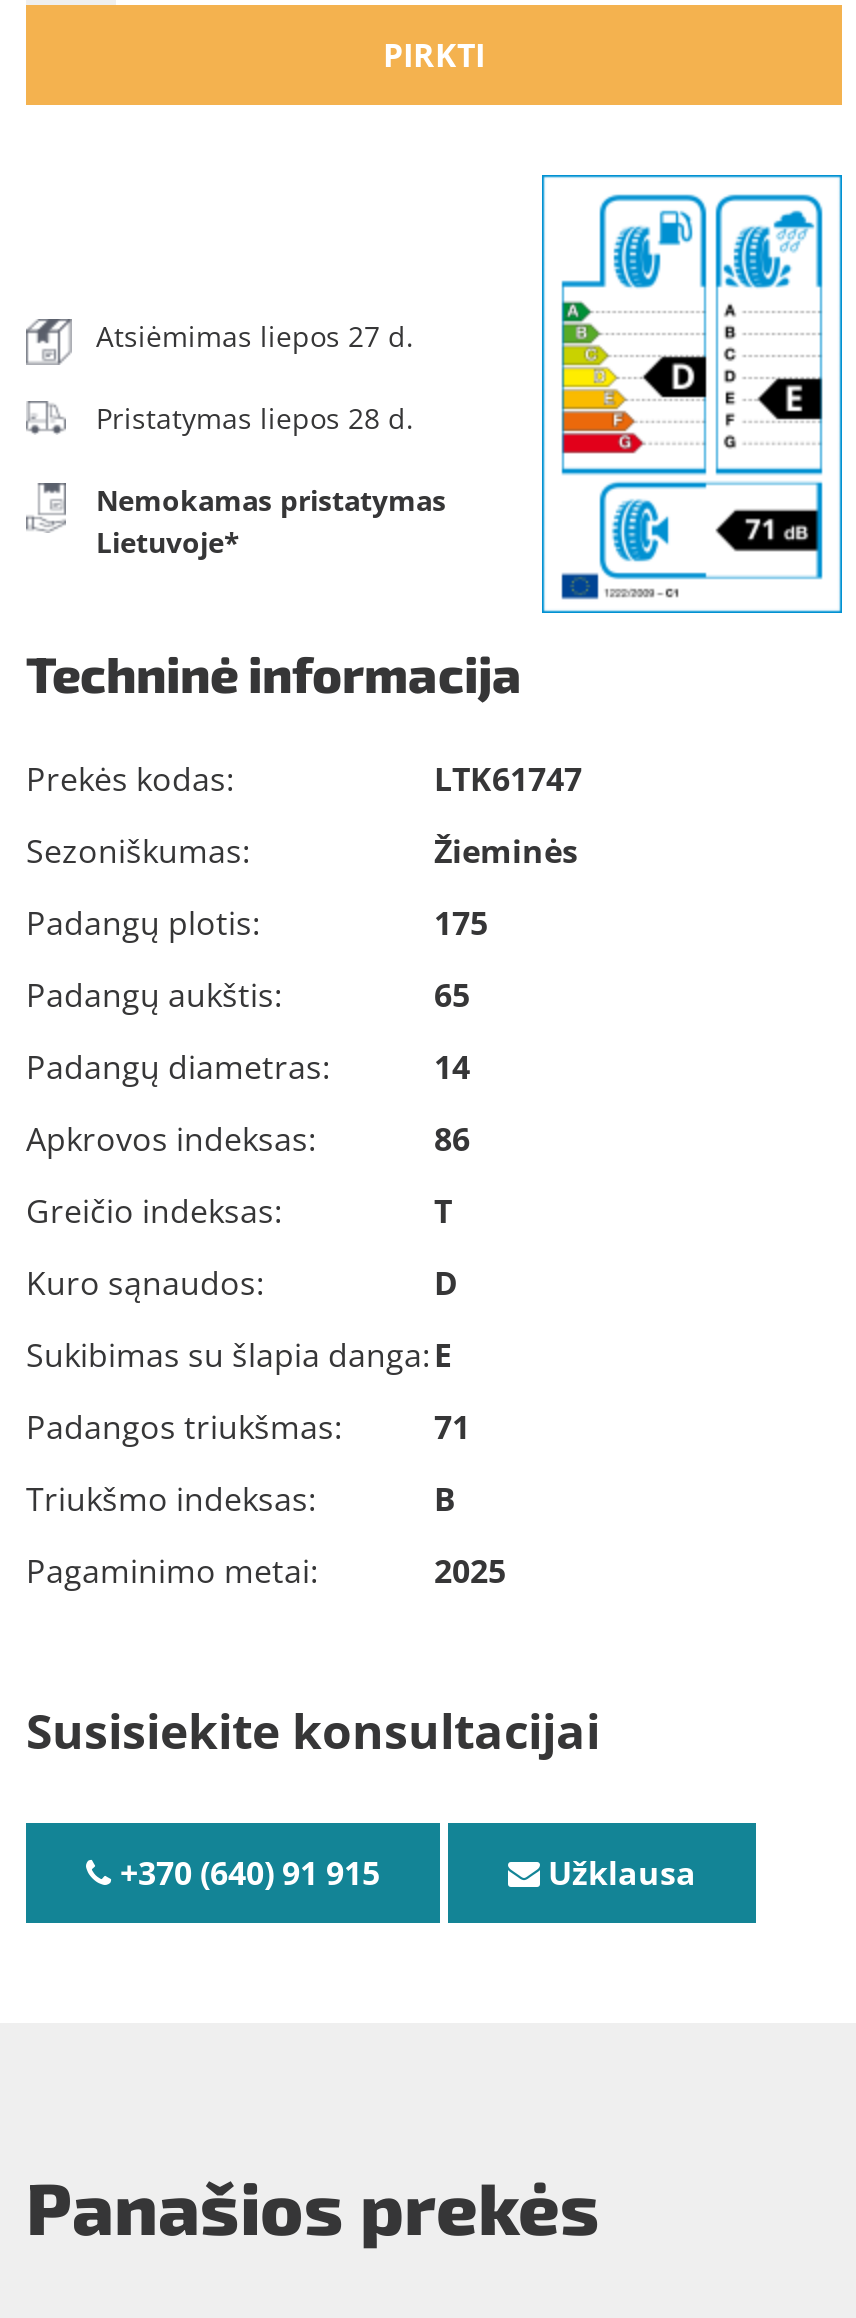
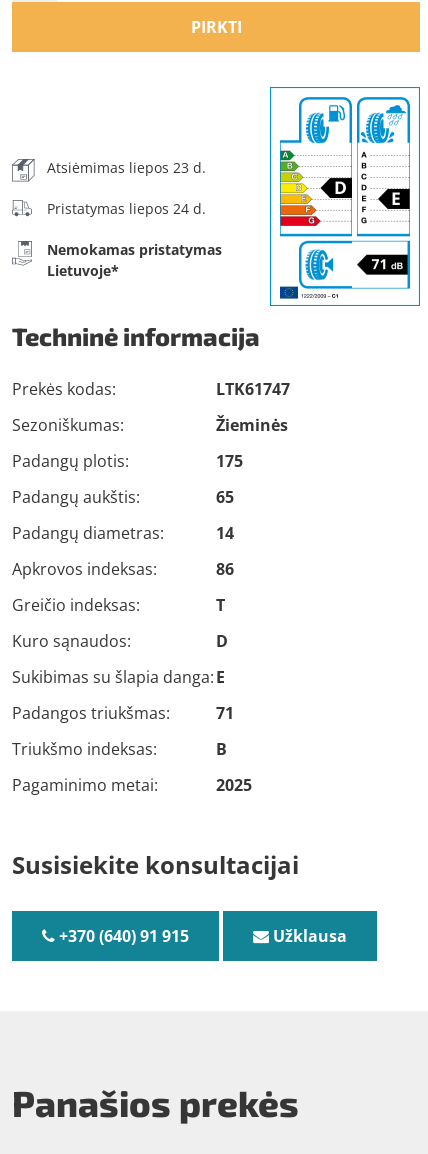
- Atsiėmimas liepos 27 d.
+ Atsiėmimas liepos 23 d.

- Pristatymas liepos 28 d.
+ Pristatymas liepos 24 d.
